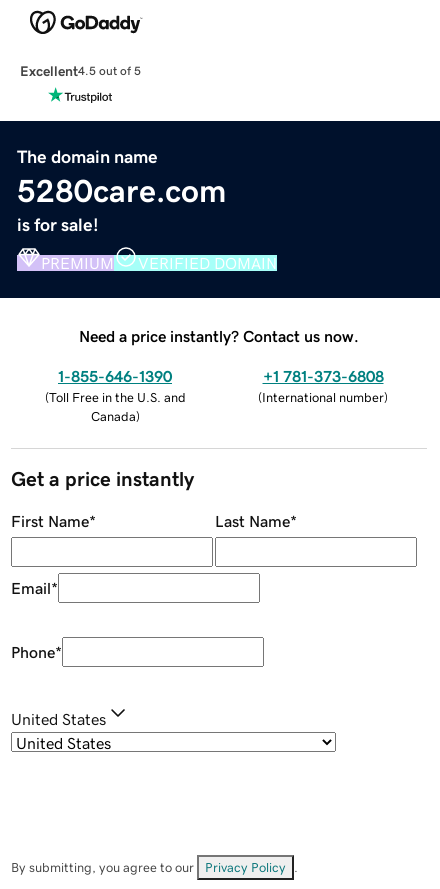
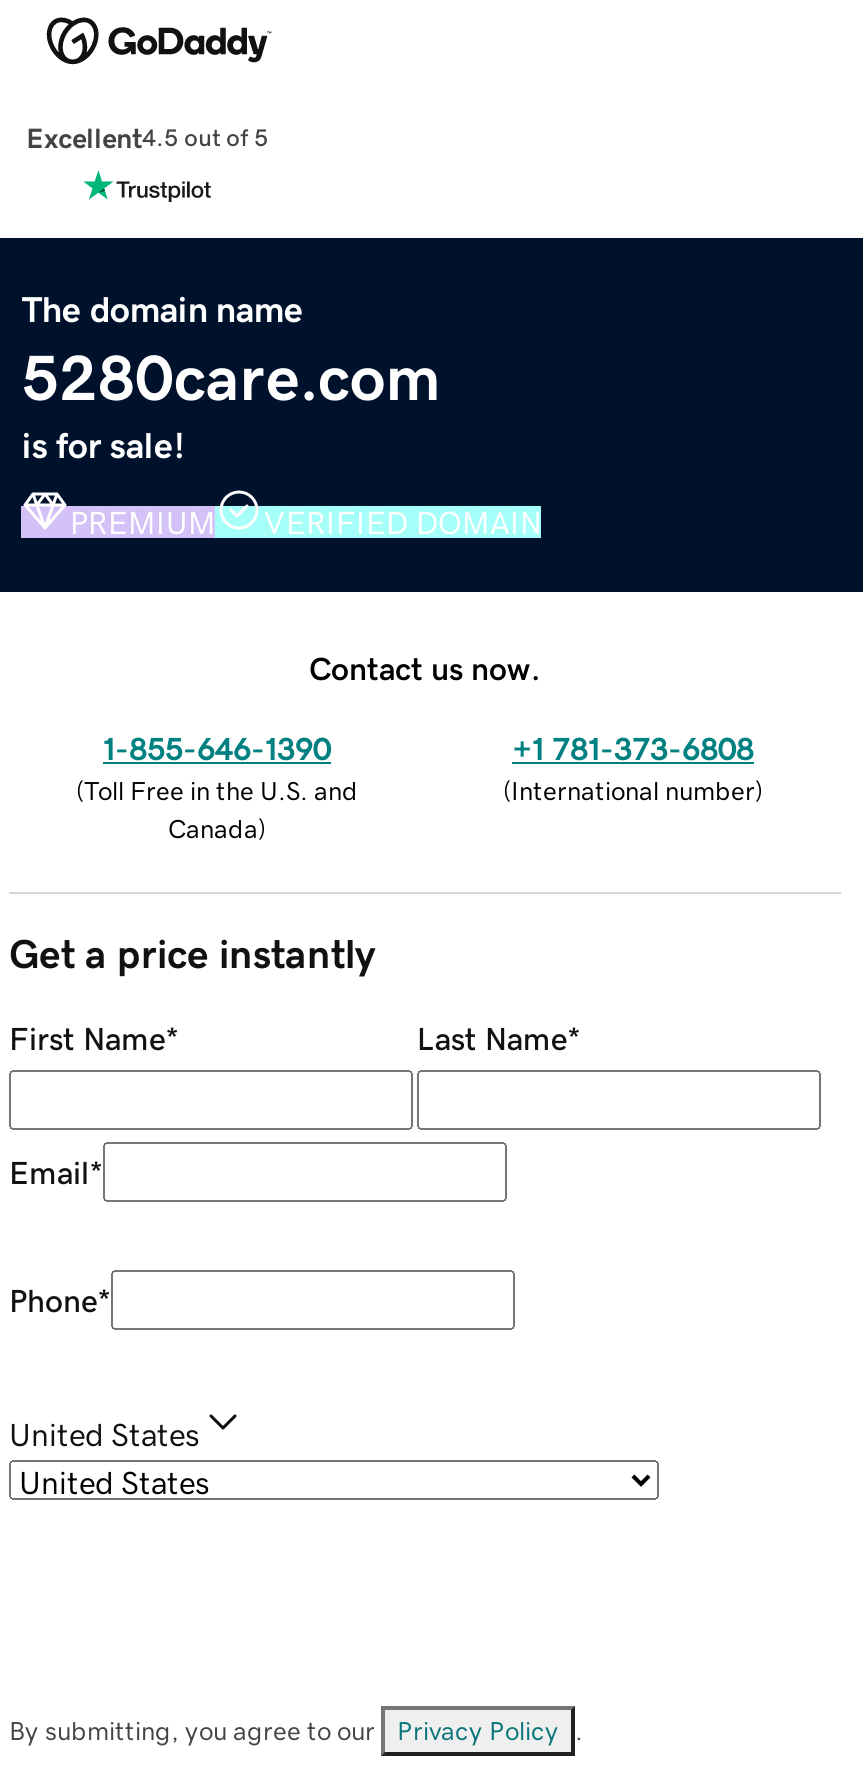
- Need a price instantly? Contact us now.
+ Contact us now.
